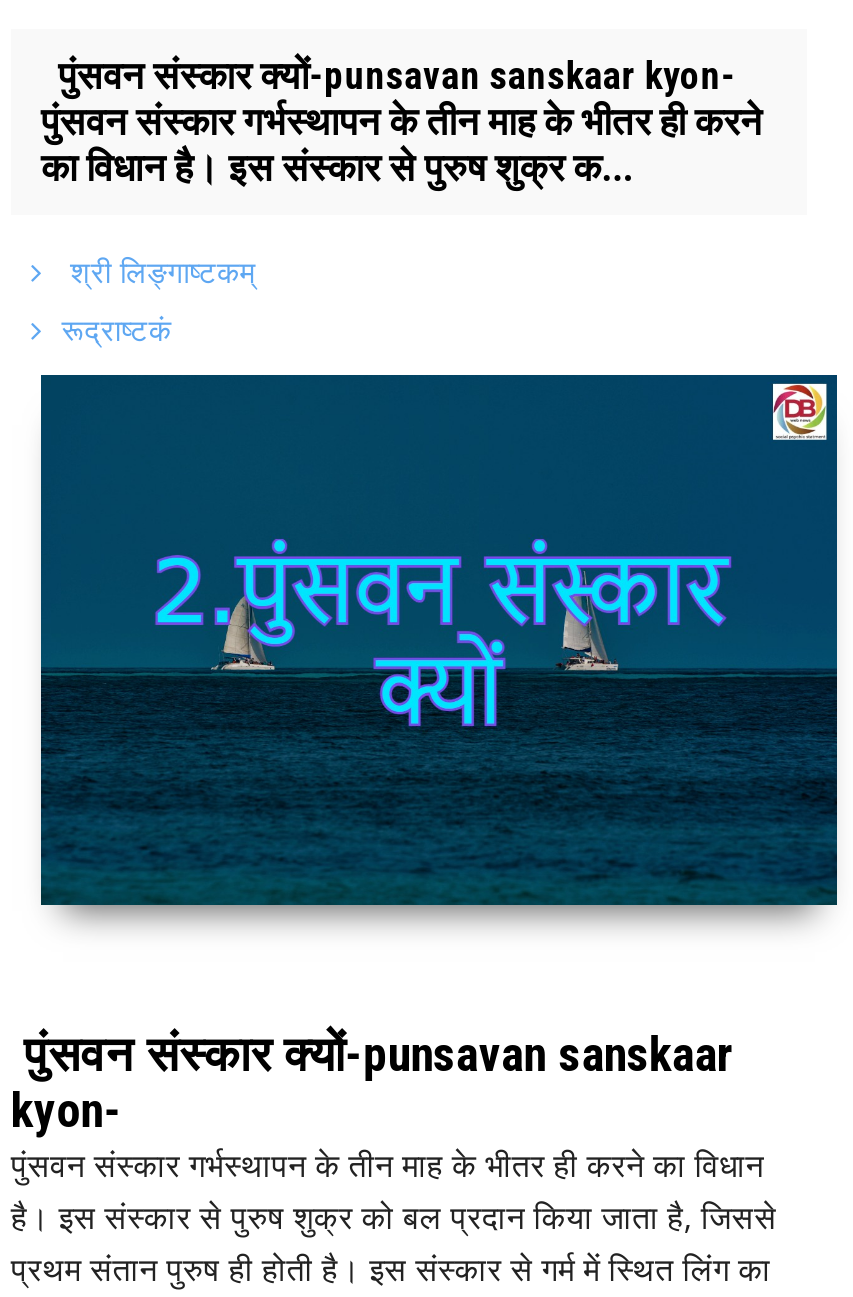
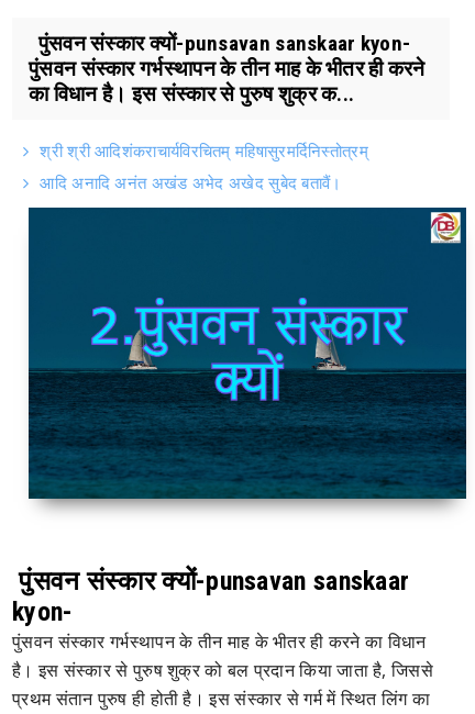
- श्री लिङ्गाष्टकम्
- रूद्राष्टकं
+ श्री श्री आदिशंकराचार्यविरचितम् महिषासुरमर्दिनिस्तोत्रम्
+ आदि अनादि अनंत अखंड अभेद अखेद सुबेद बतावैं।
